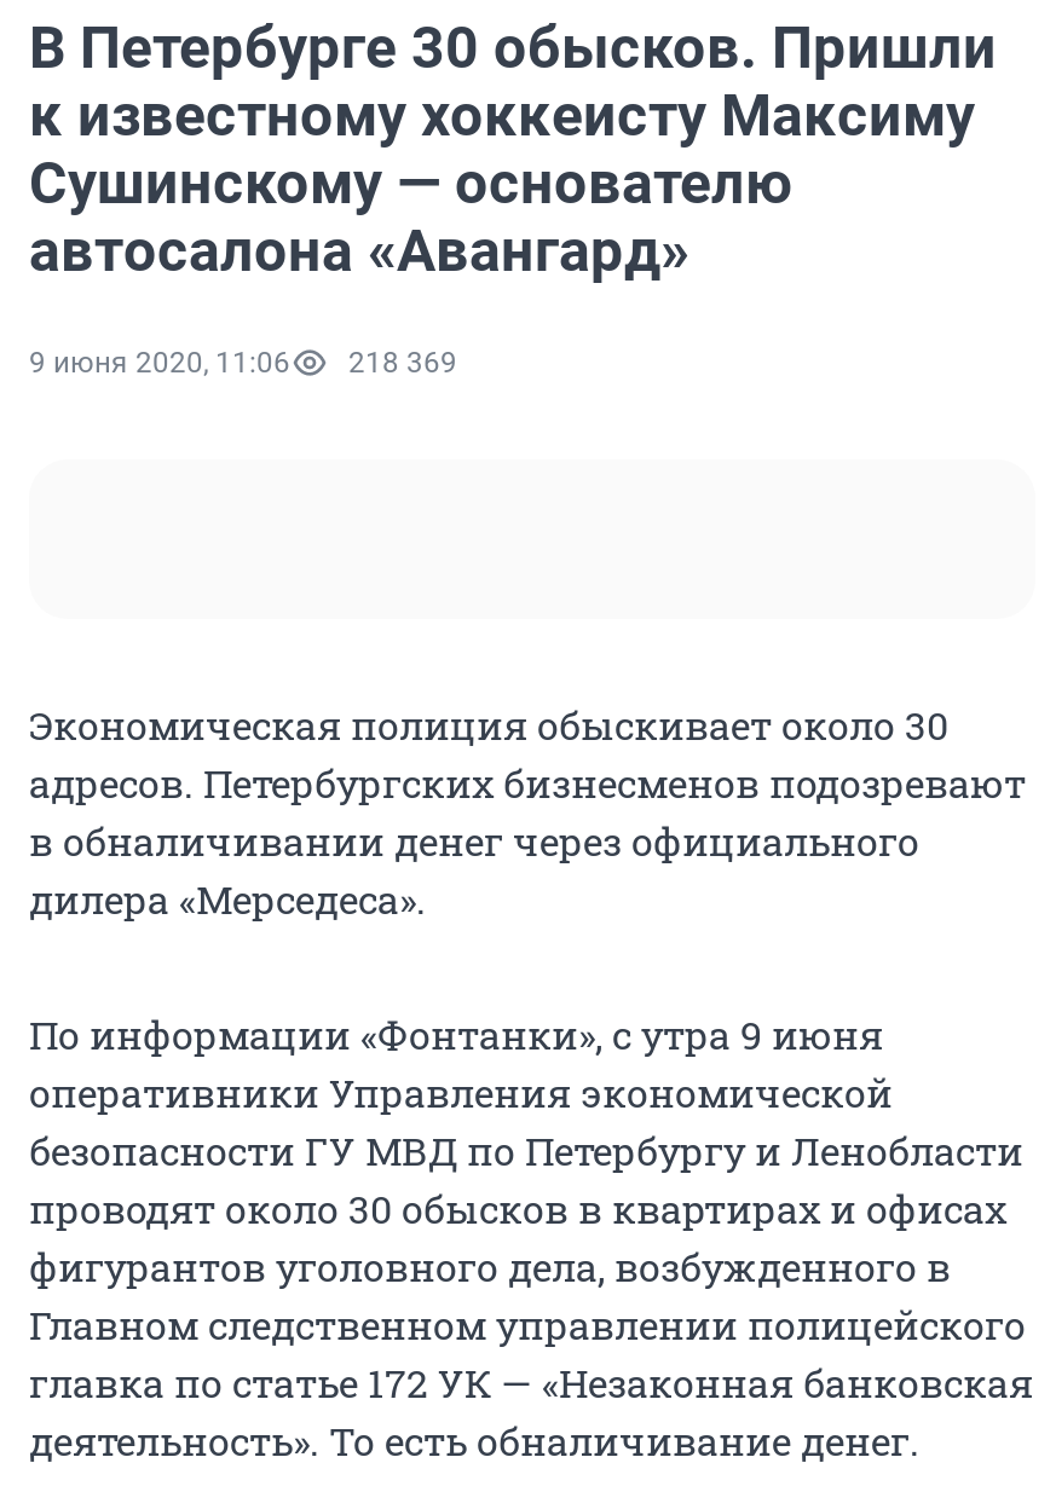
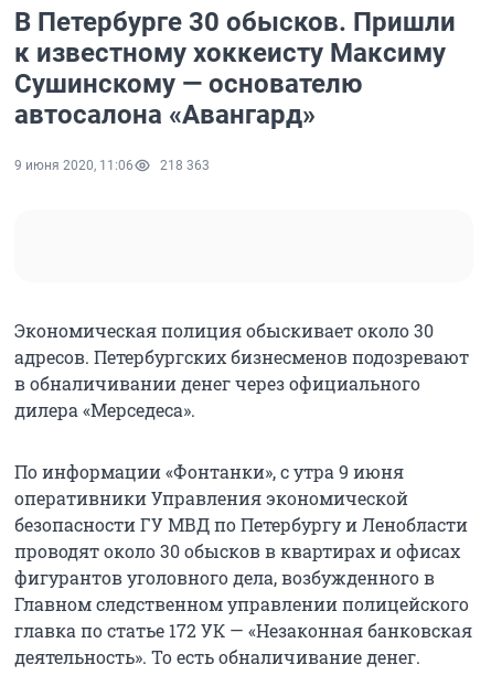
- 9 июня 2020, 11:06 218 369
+ 9 июня 2020, 11:06 218 363
